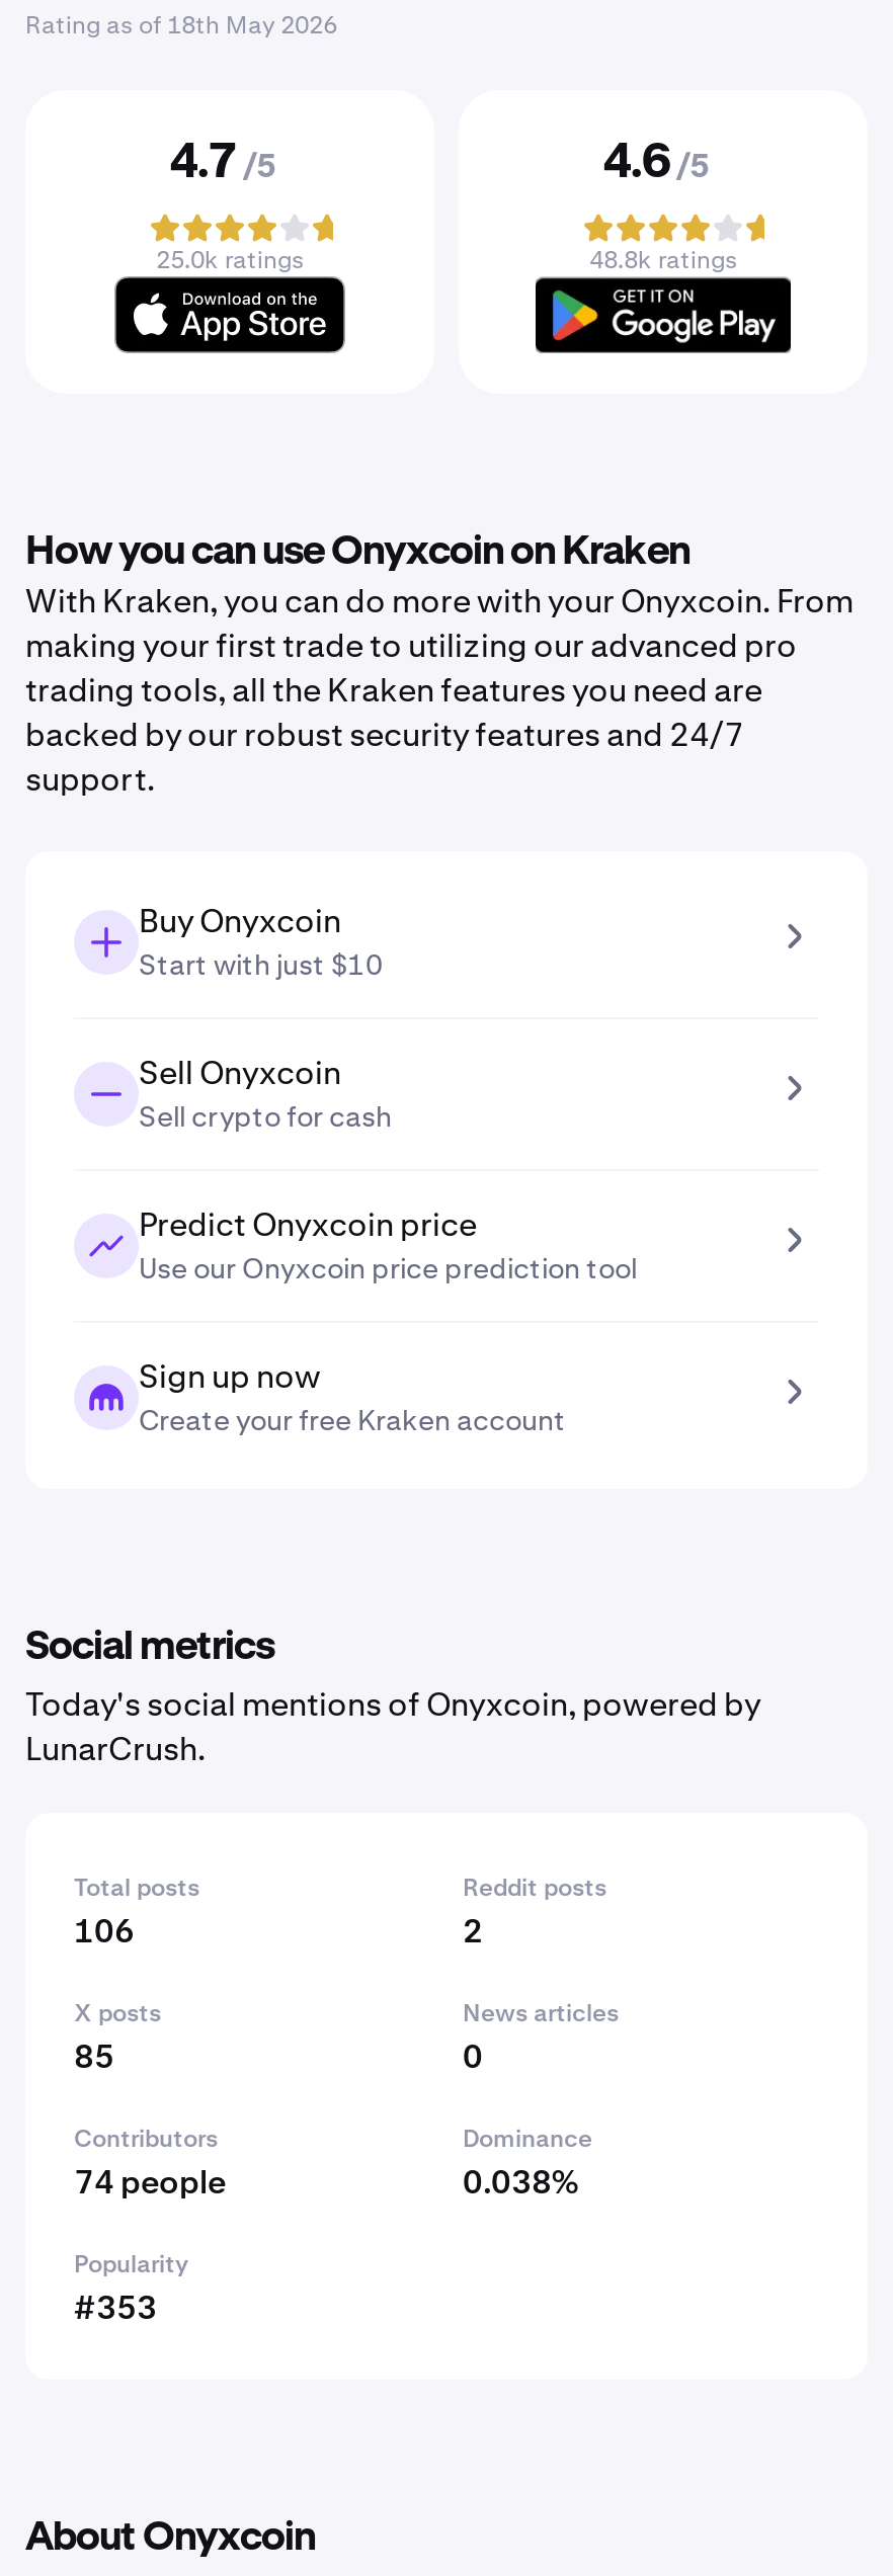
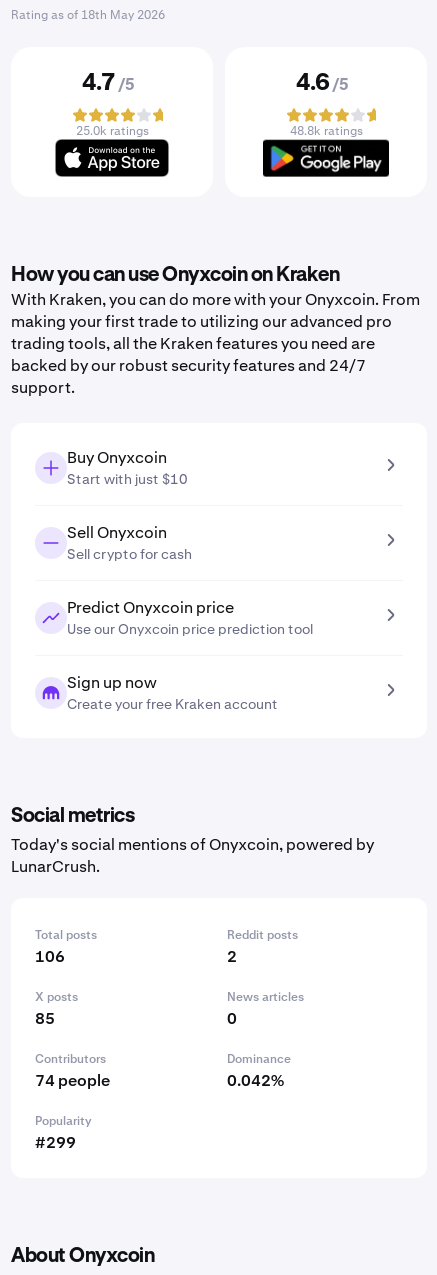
- 0.038%
+ 0.042%

- #353
+ #299
